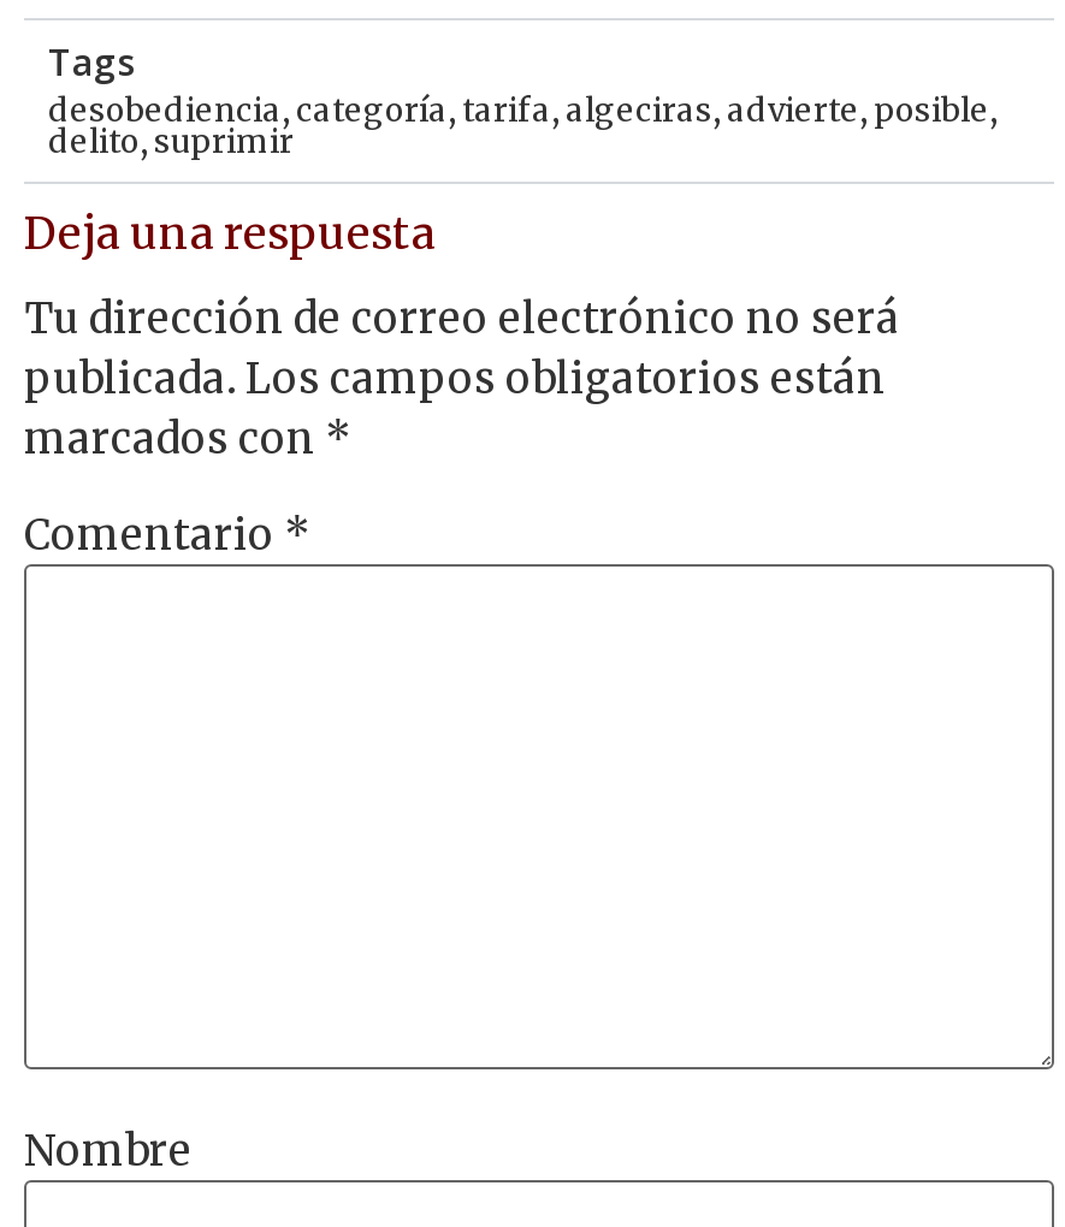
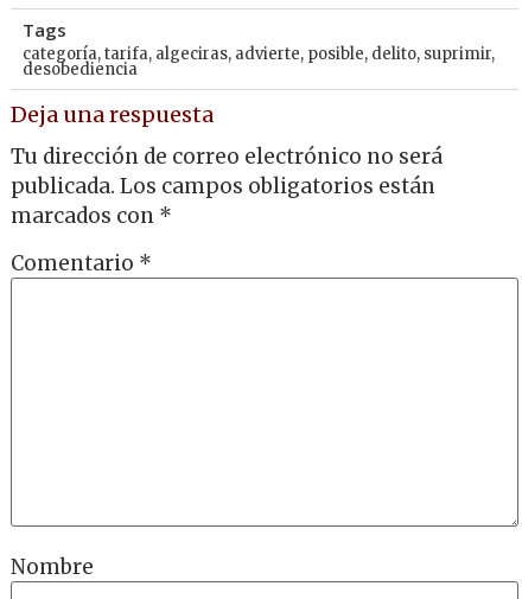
- desobediencia, categoría, tarifa, algeciras, advierte, posible,
- delito,suprimir
+ categoría, tarifa, algeciras, advierte, posible, delito, suprimir,
+ desobediencia
